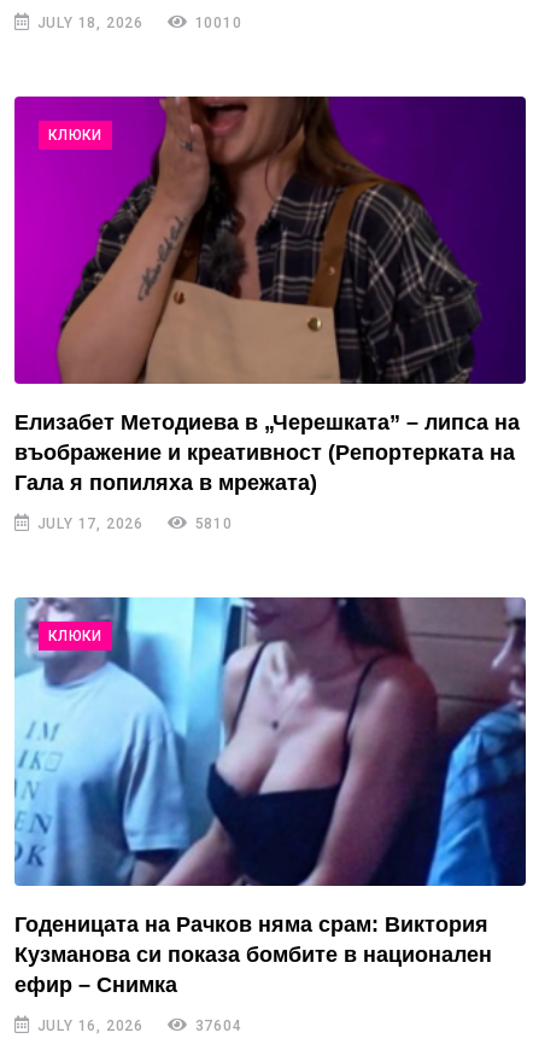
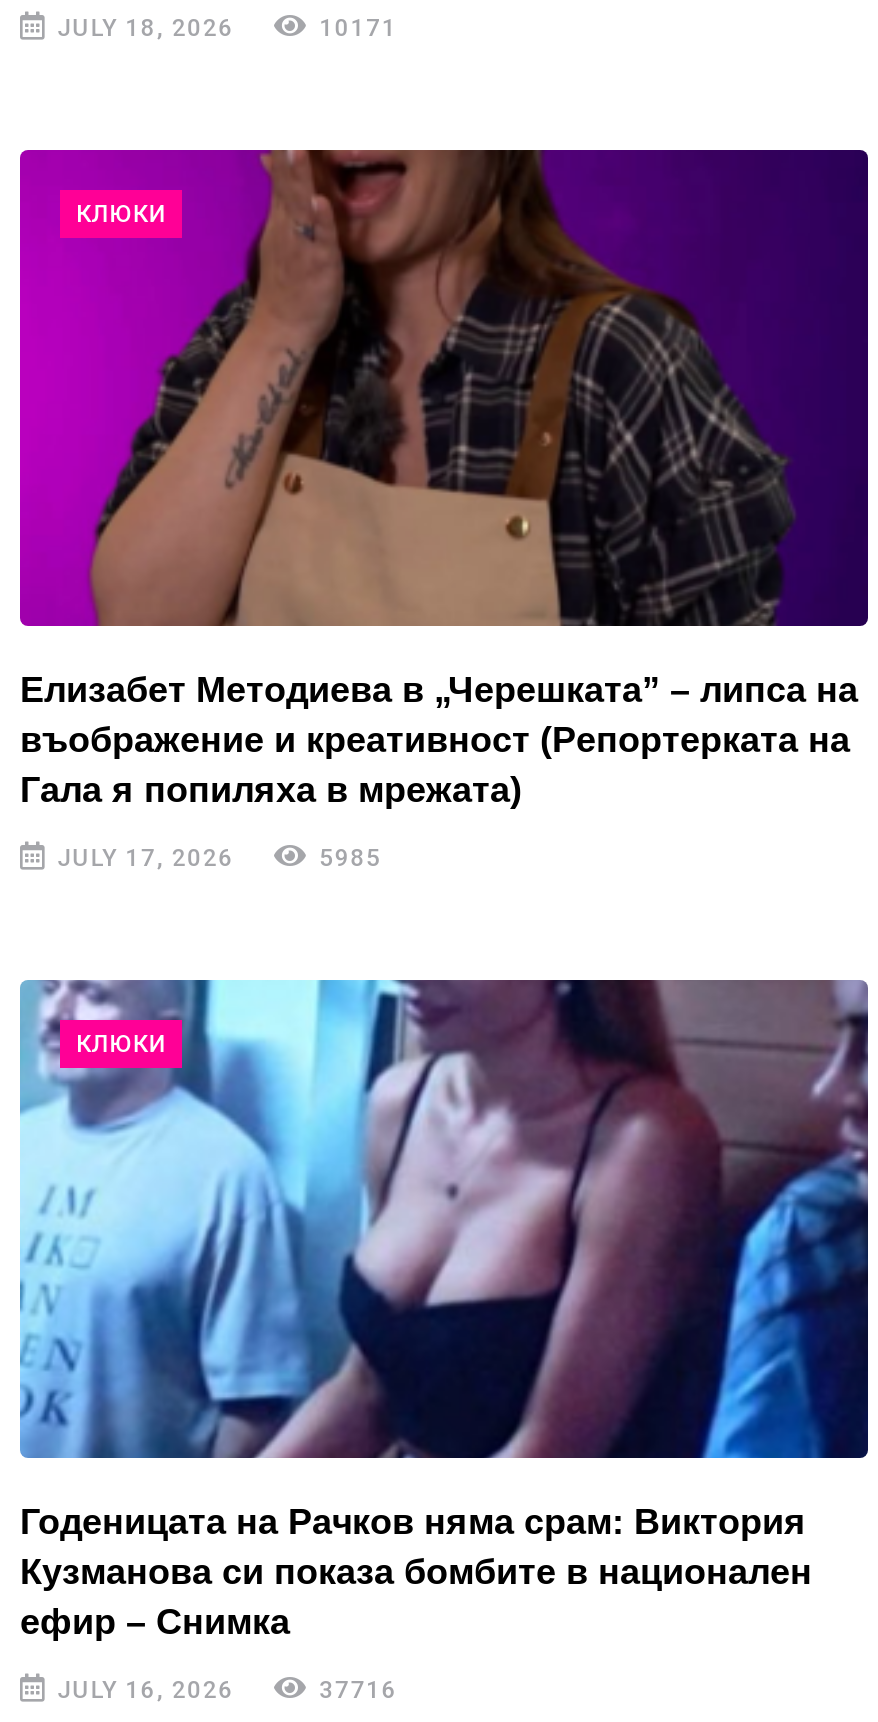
- 10010
+ 10171

- 5810
+ 5985

- 37604
+ 37716
